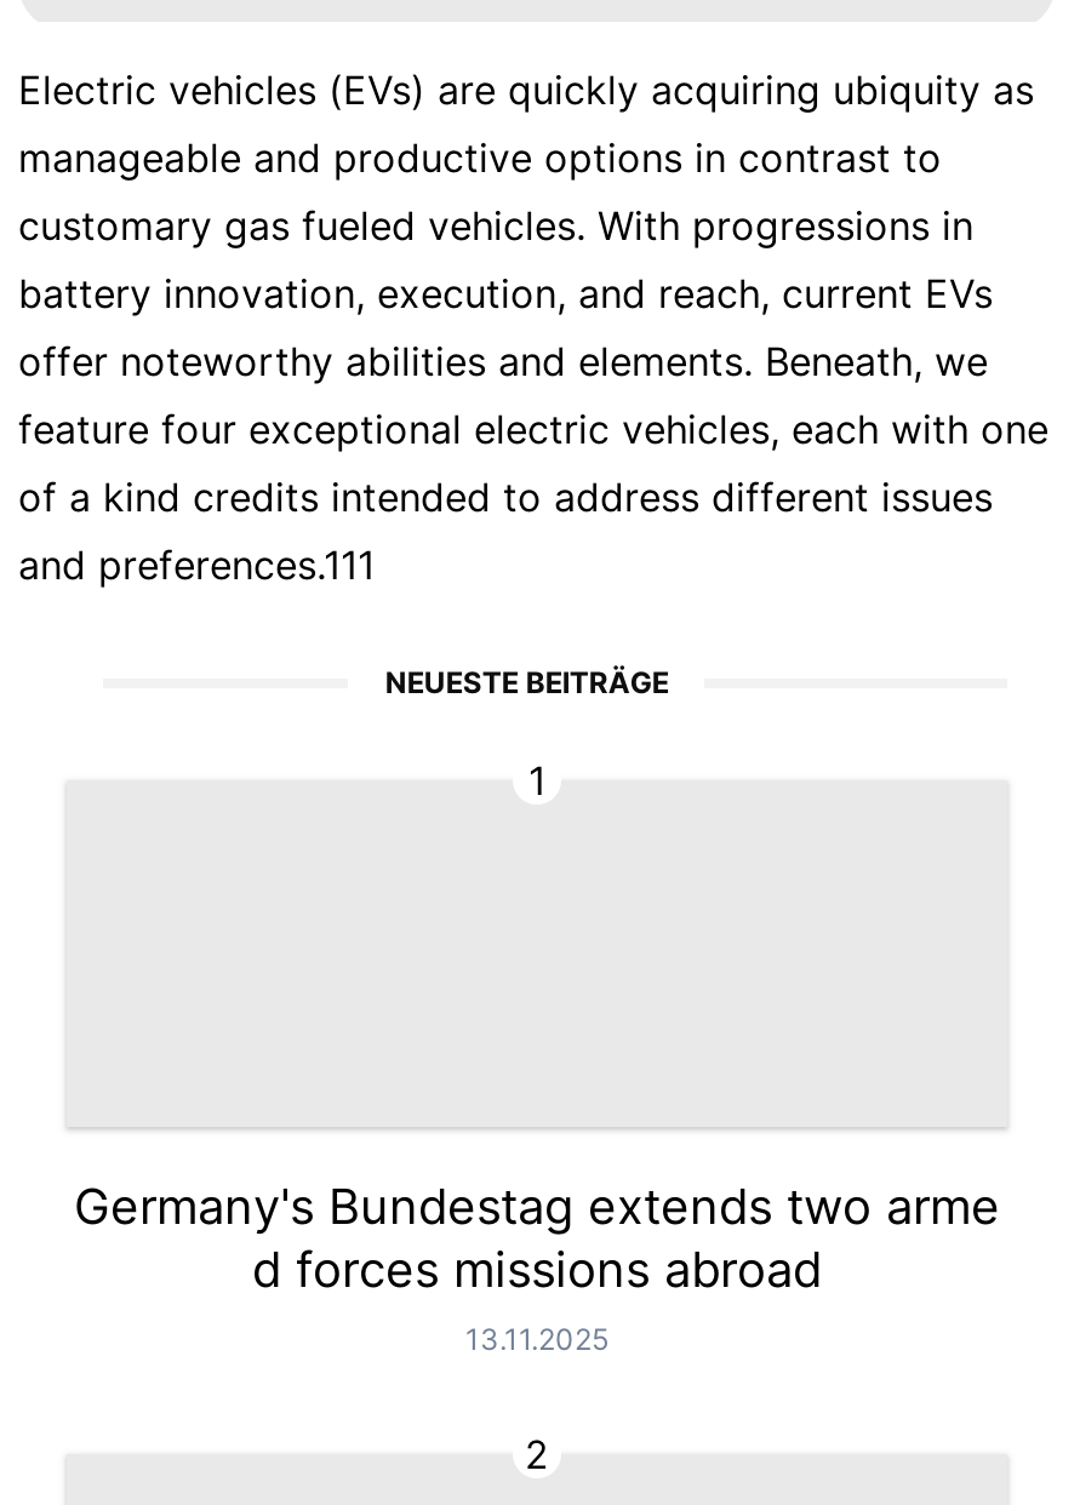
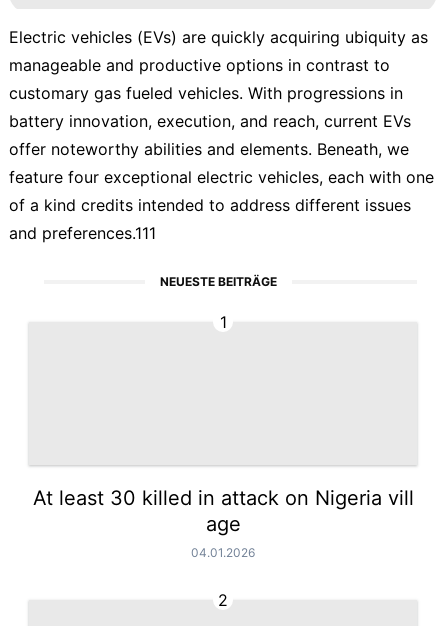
- Germany's Bundestag extends two arme
- d forces missions abroad
- 13.11.2025
+ At least 30 killed in attack on Nigeria vill
+ age
+ 04.01.2026
